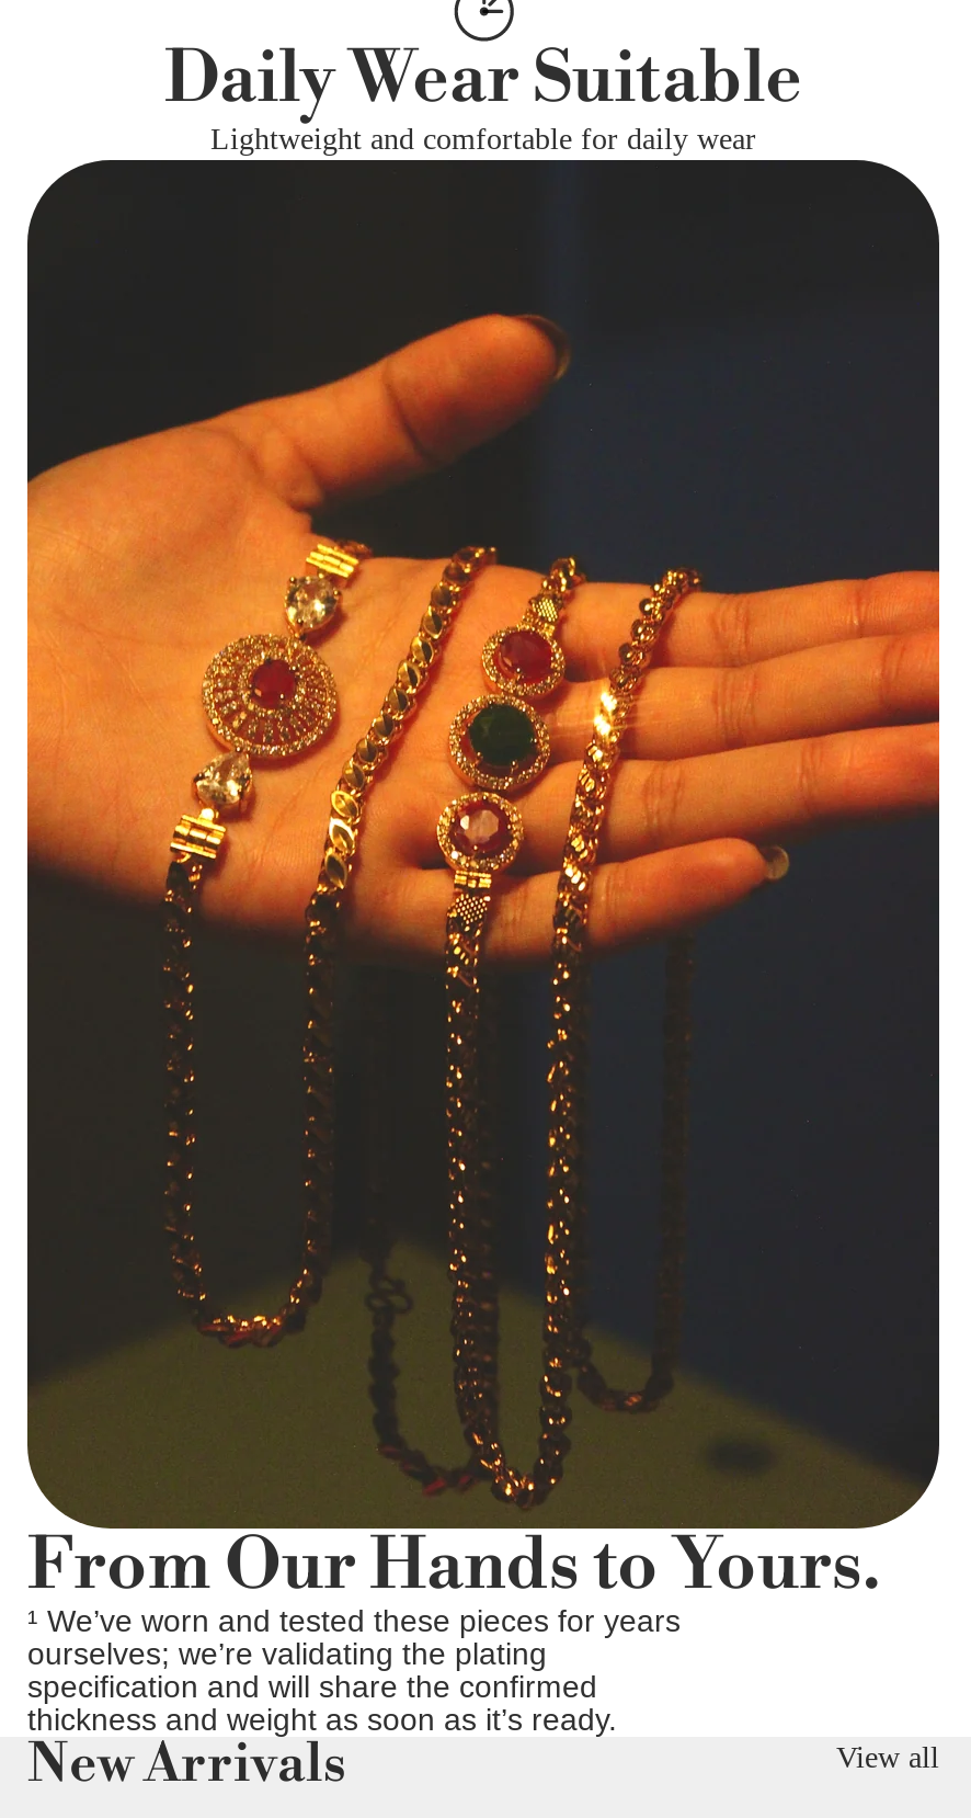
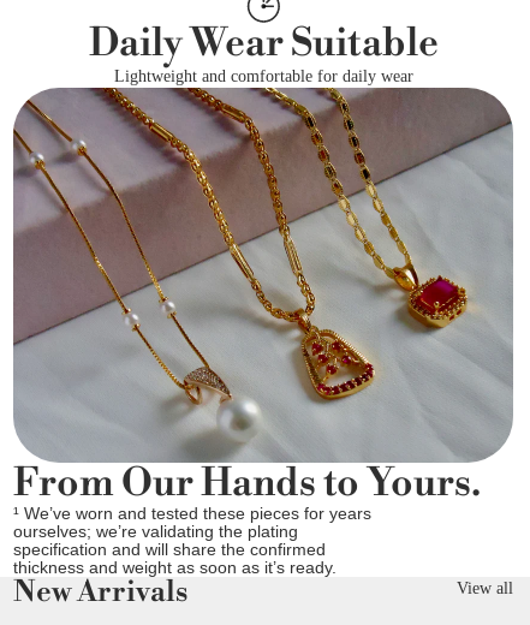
- [image]
+ [image]
